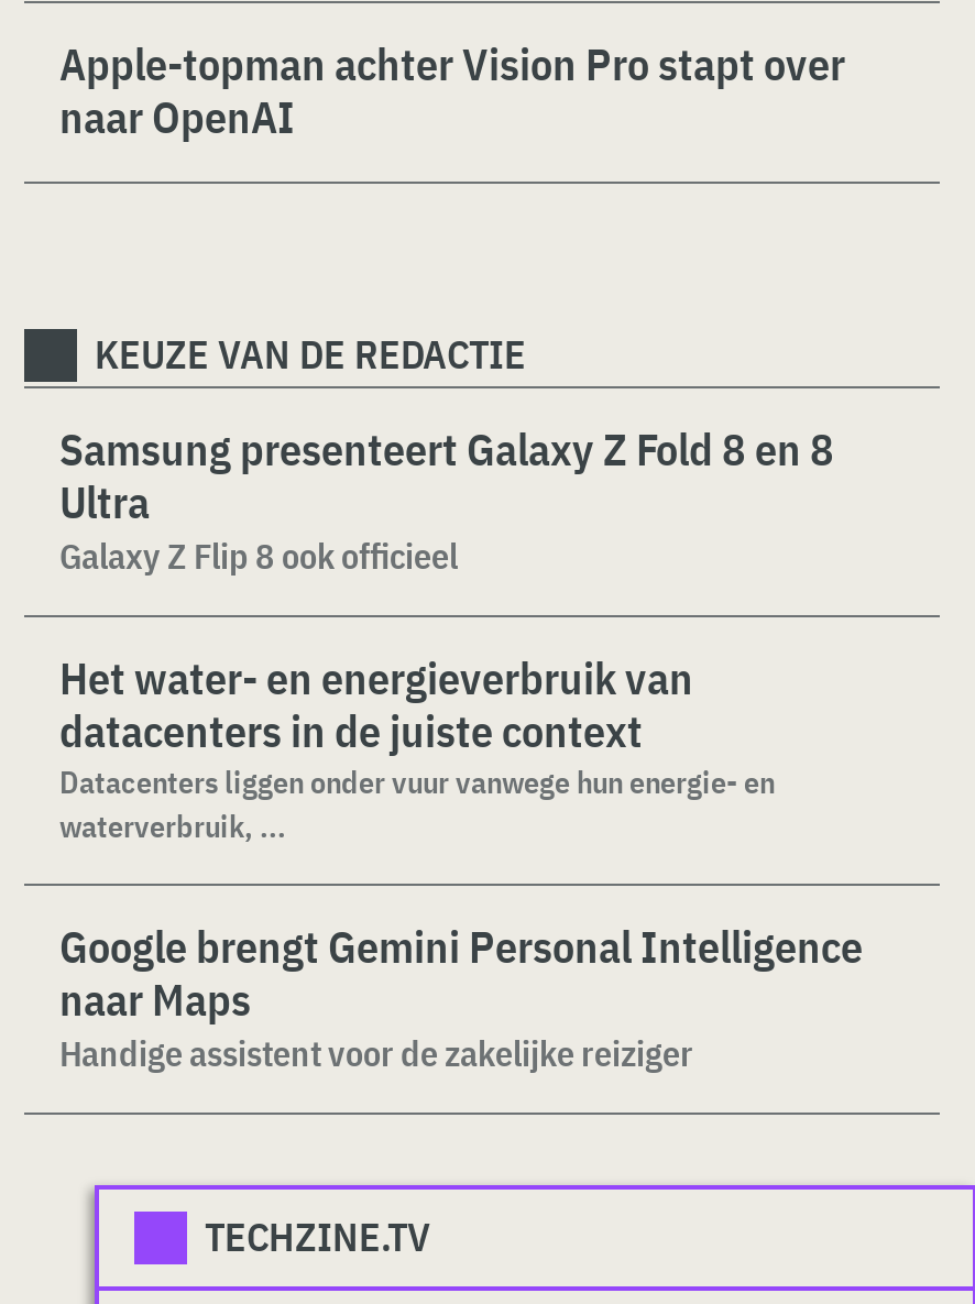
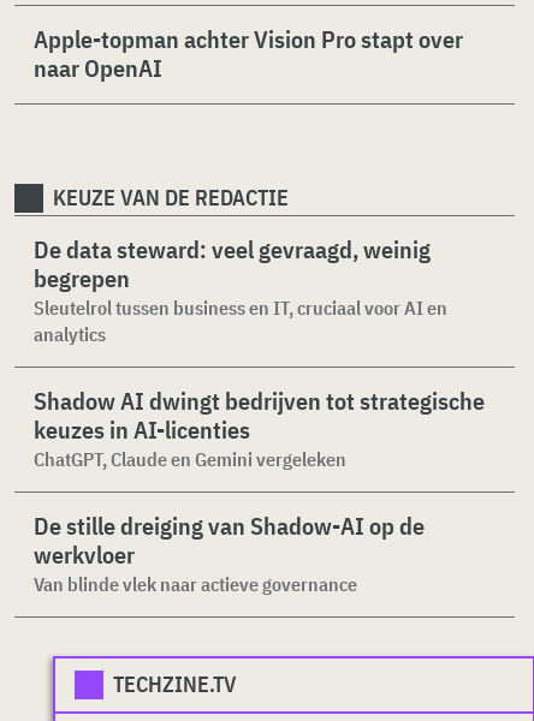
- Samsung presenteert Galaxy Z Fold 8 en 8
- Ultra
- Galaxy Z Flip 8 ook officieel
+ De data steward: veel gevraagd, weinig
+ begrepen
+ Sleutelrol tussen business en IT, cruciaal voor AI en
+ analytics

- Het water- en energieverbruik van
- datacenters in de juiste context
- Datacenters liggen onder vuur vanwege hun energie- en
- waterverbruik, ...
+ Shadow AI dwingt bedrijven tot strategische
+ keuzes in AI-licenties
+ ChatGPT, Claude en Gemini vergeleken

- Google brengt Gemini Personal Intelligence
- naar Maps
- Handige assistent voor de zakelijke reiziger
+ De stille dreiging van Shadow-AI op de
+ werkvloer
+ Van blinde vlek naar actieve governance
